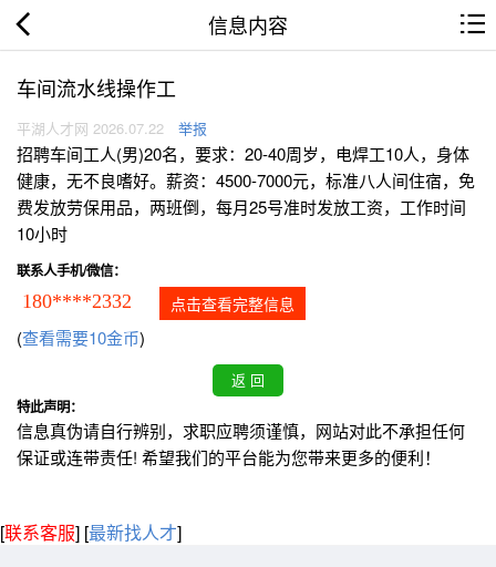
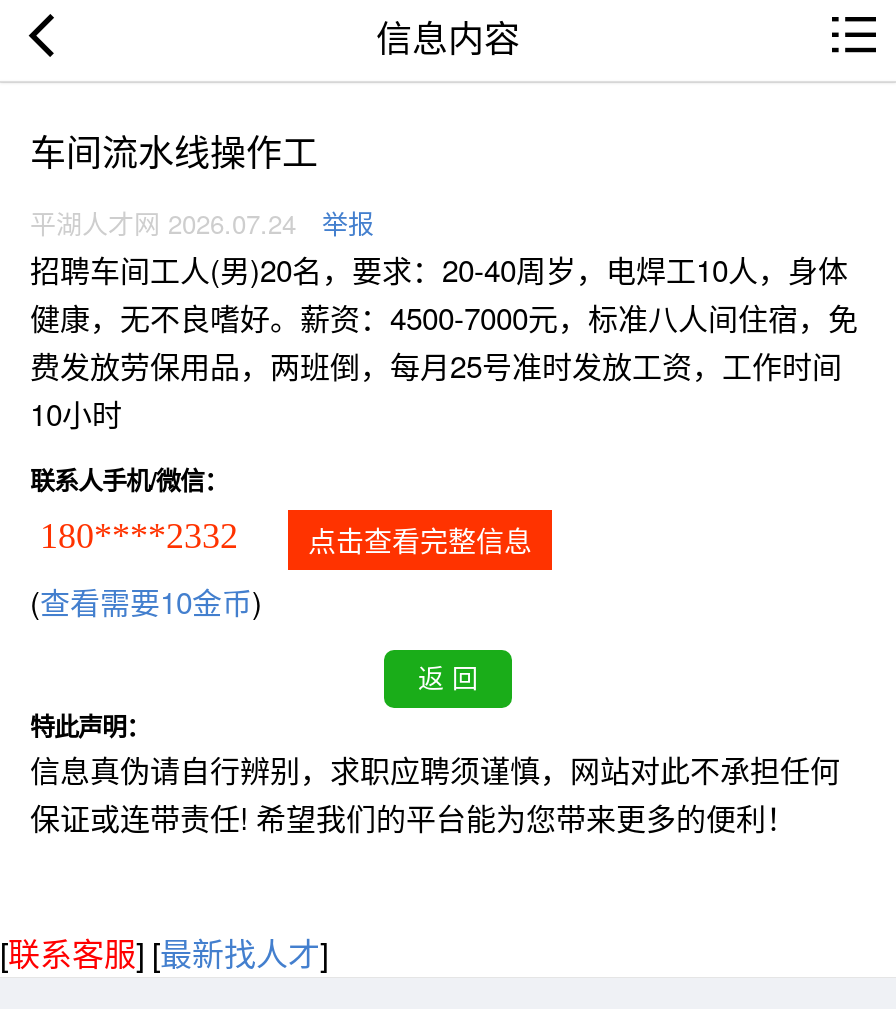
- 平湖人才网 2026.07.22 举报
+ 平湖人才网 2026.07.24 举报
